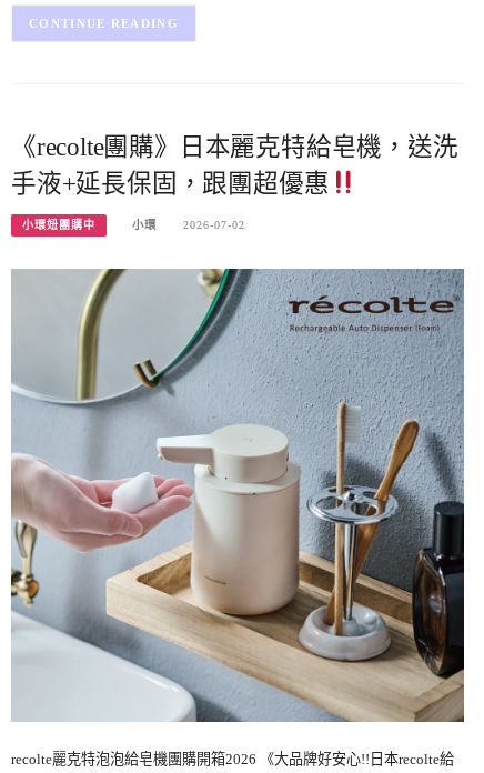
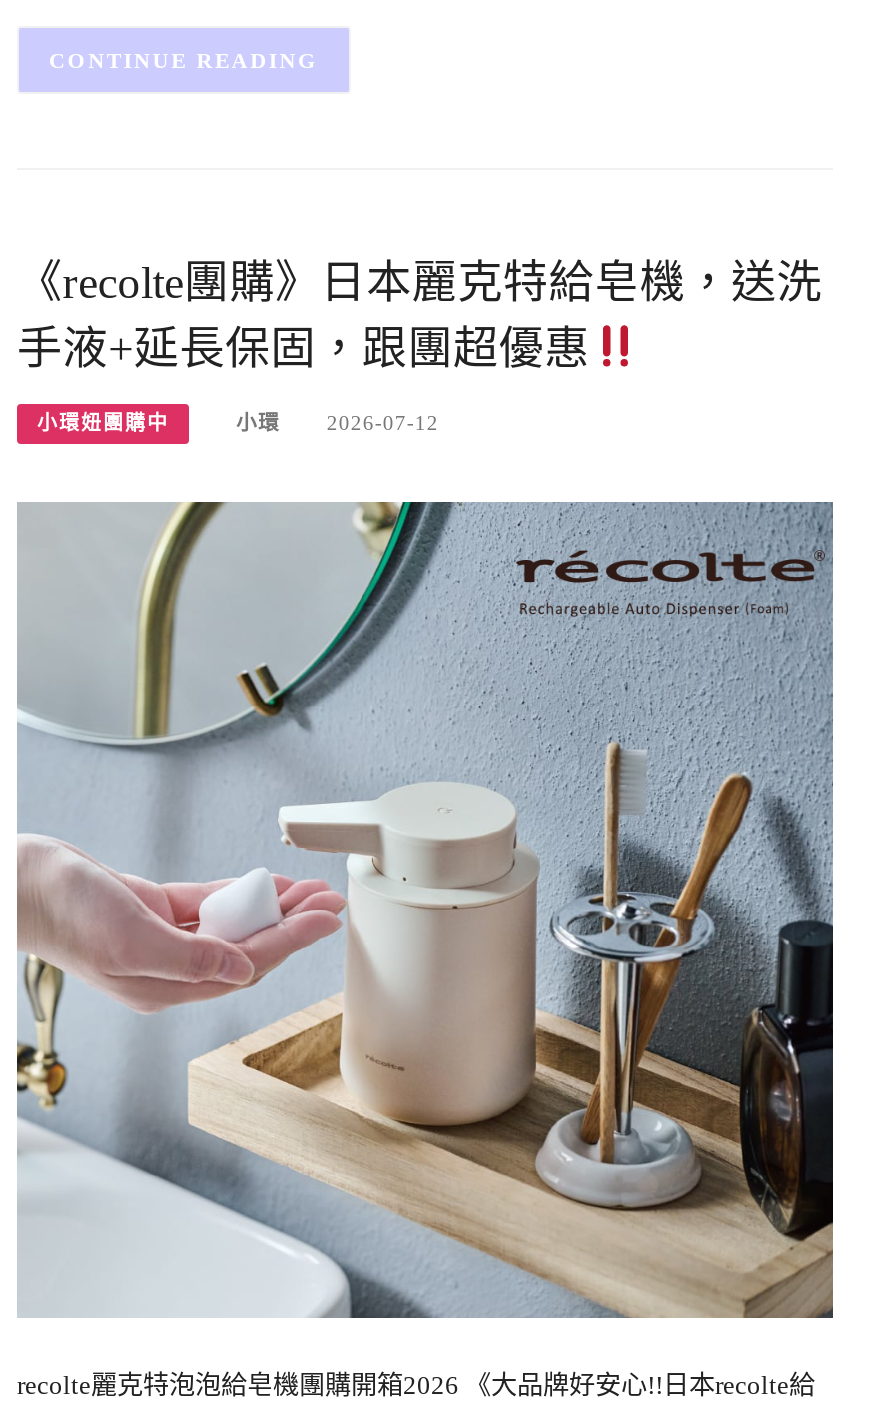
- 2026-07-02
+ 2026-07-12
